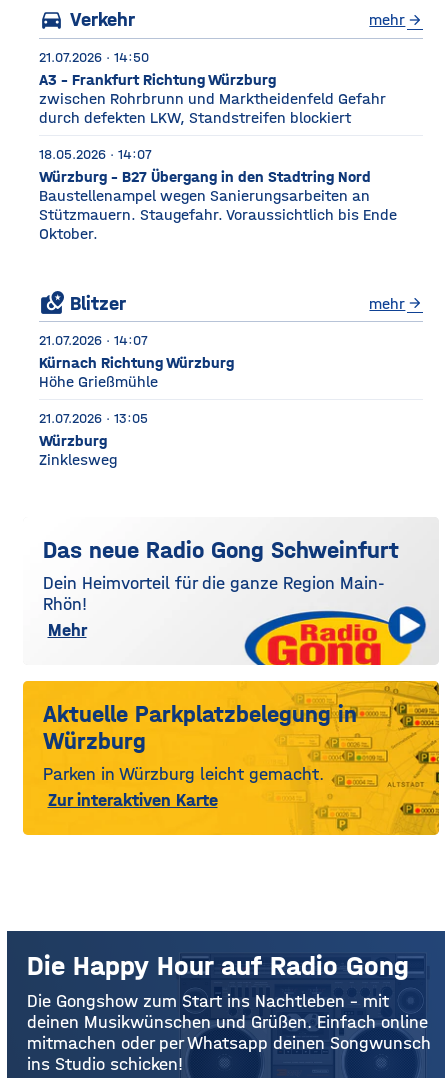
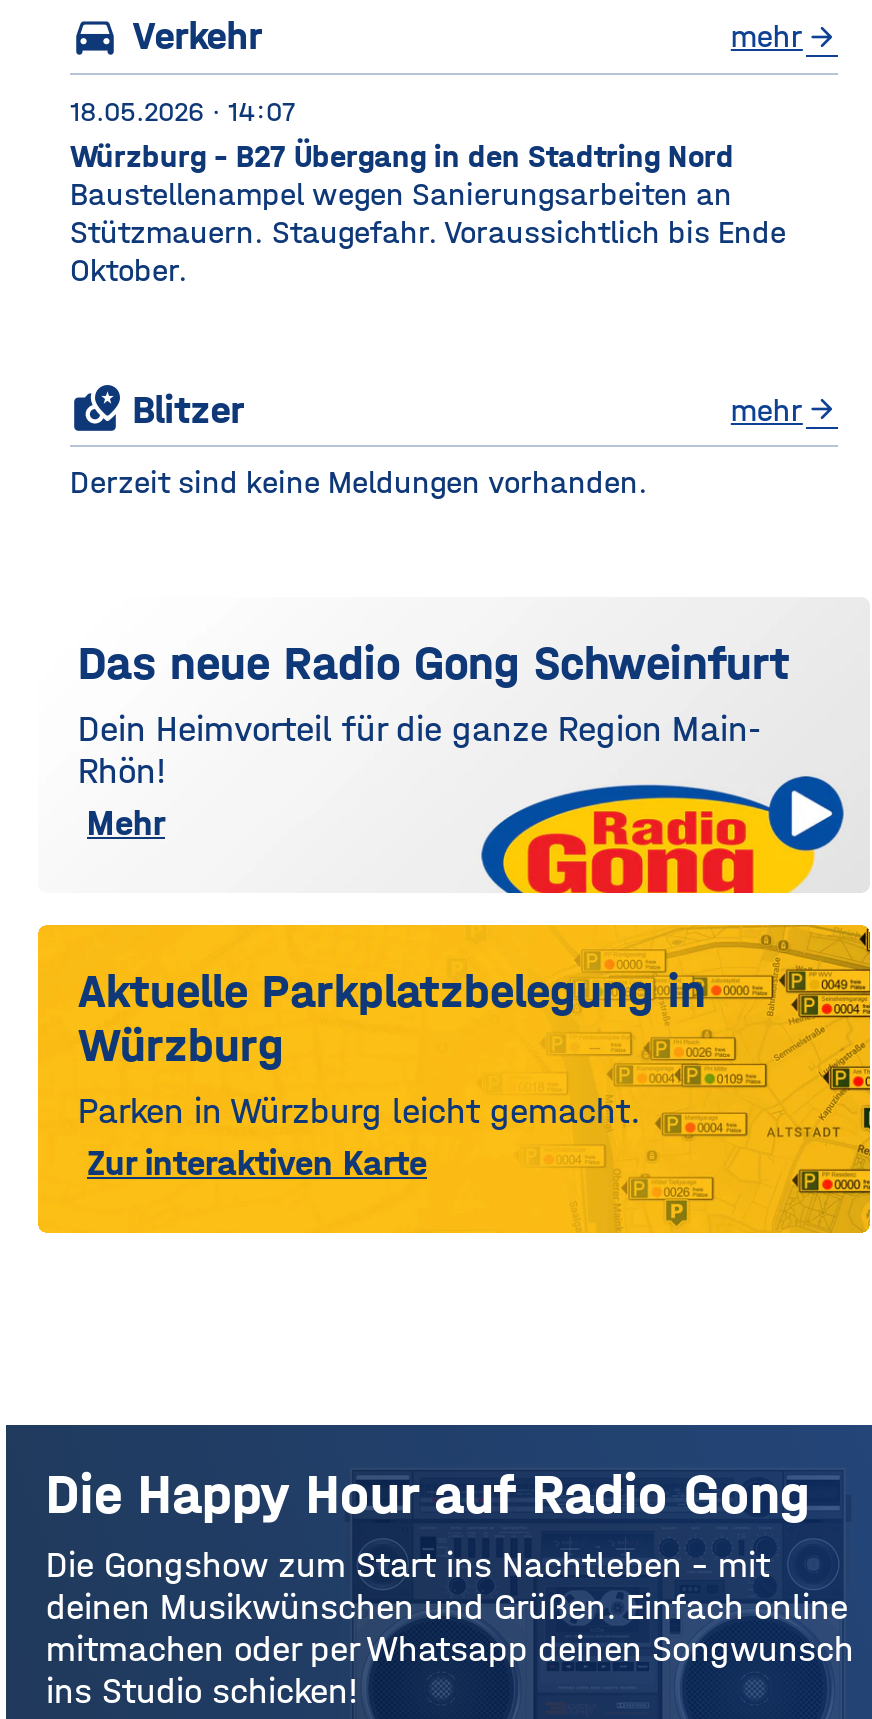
- 21.07.2026 · 14:50
- A3 - Frankfurt Richtung Würzburg
- zwischen Rohrbrunn und Marktheidenfeld Gefahr
- durch defekten LKW, Standstreifen blockiert

- 21.07.2026 · 14:07
- Kürnach Richtung Würzburg
- Höhe Grießmühle
- 21.07.2026 · 13:05
- Würzburg
- Zinklesweg
+ Derzeit sind keine Meldungen vorhanden.
